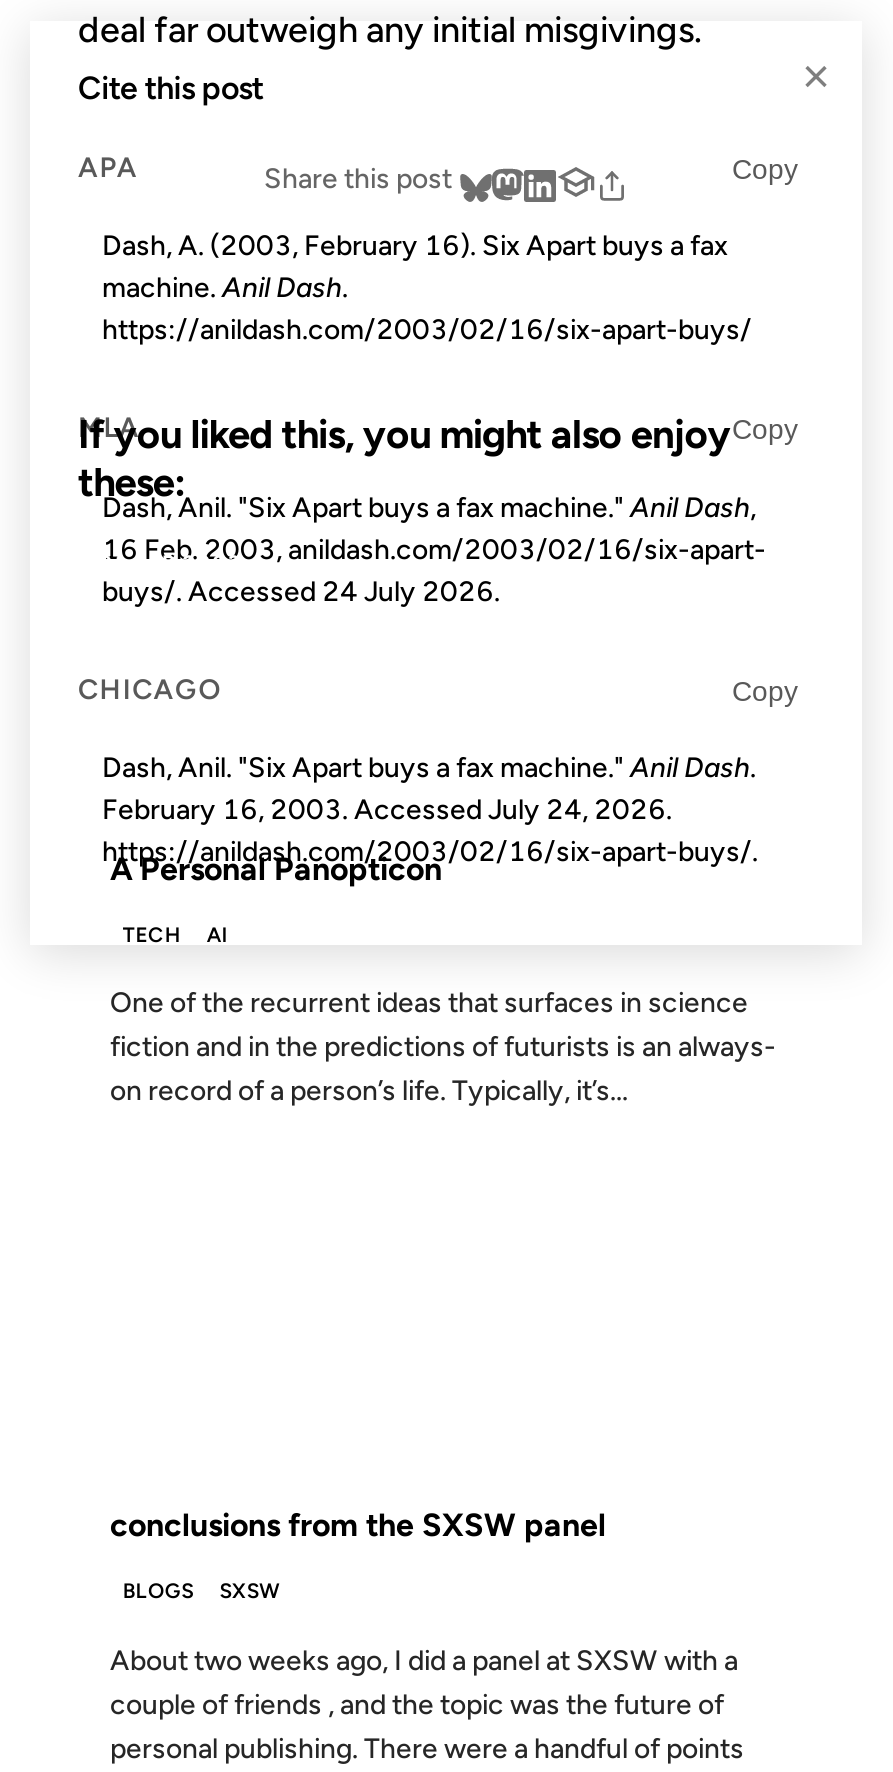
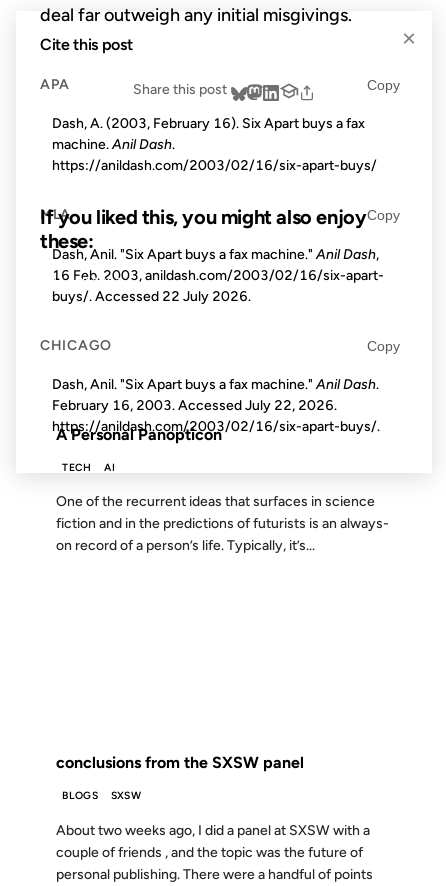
- buys/. Accessed 24 July 2026.
+ buys/. Accessed 22 July 2026.

- February 16, 2003. Accessed July 24, 2026.
+ February 16, 2003. Accessed July 22, 2026.
